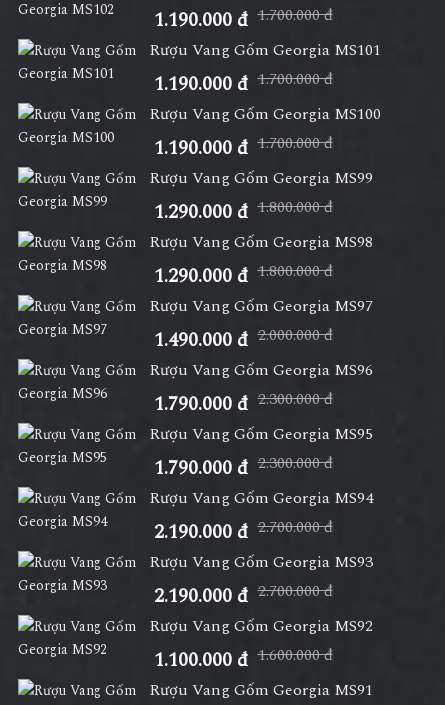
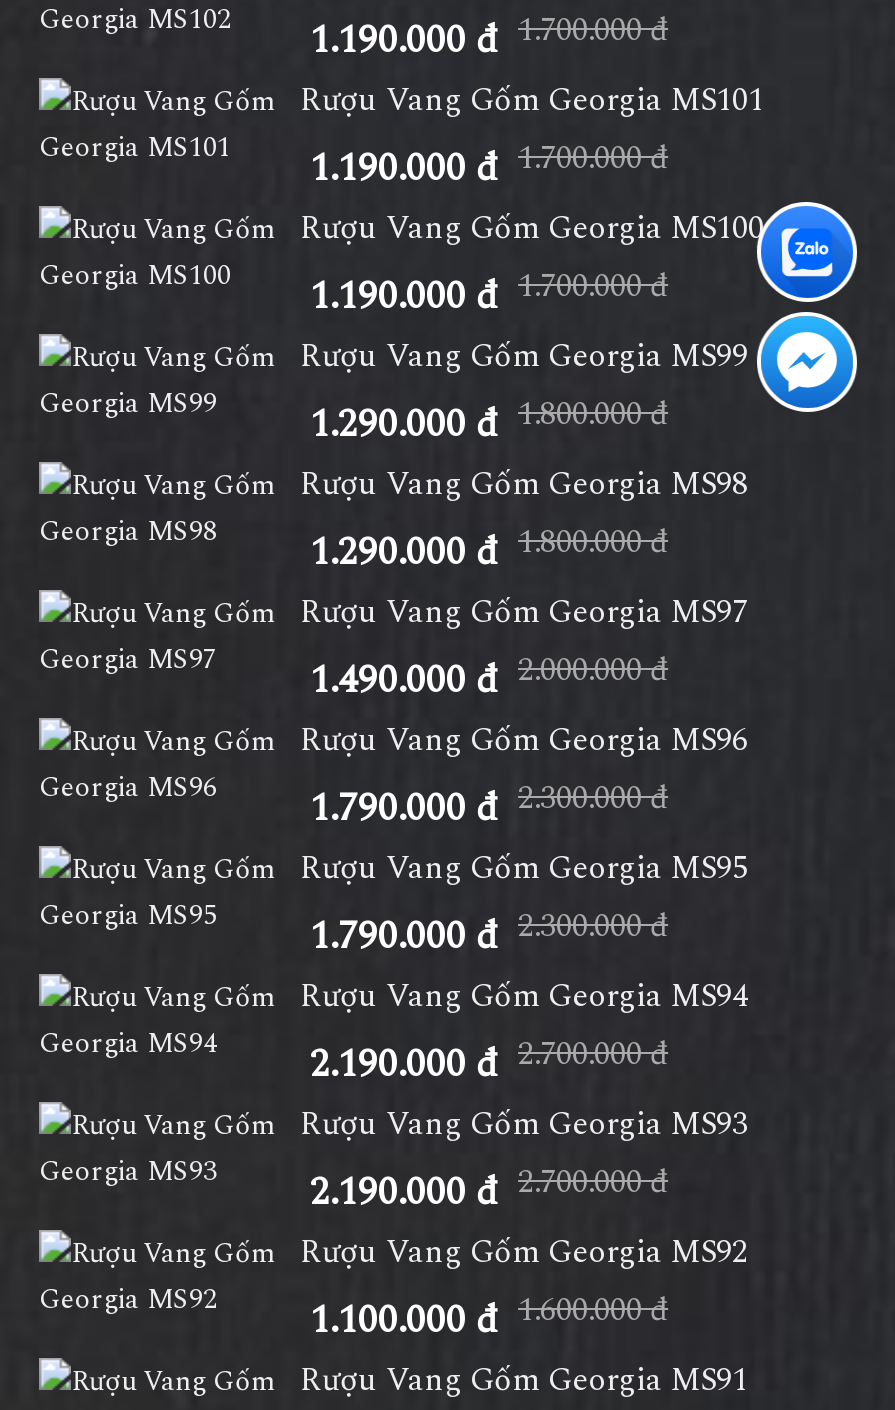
+ [image]
